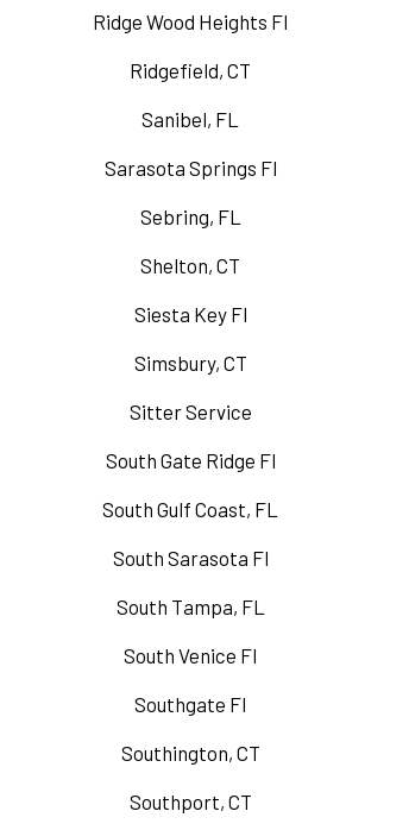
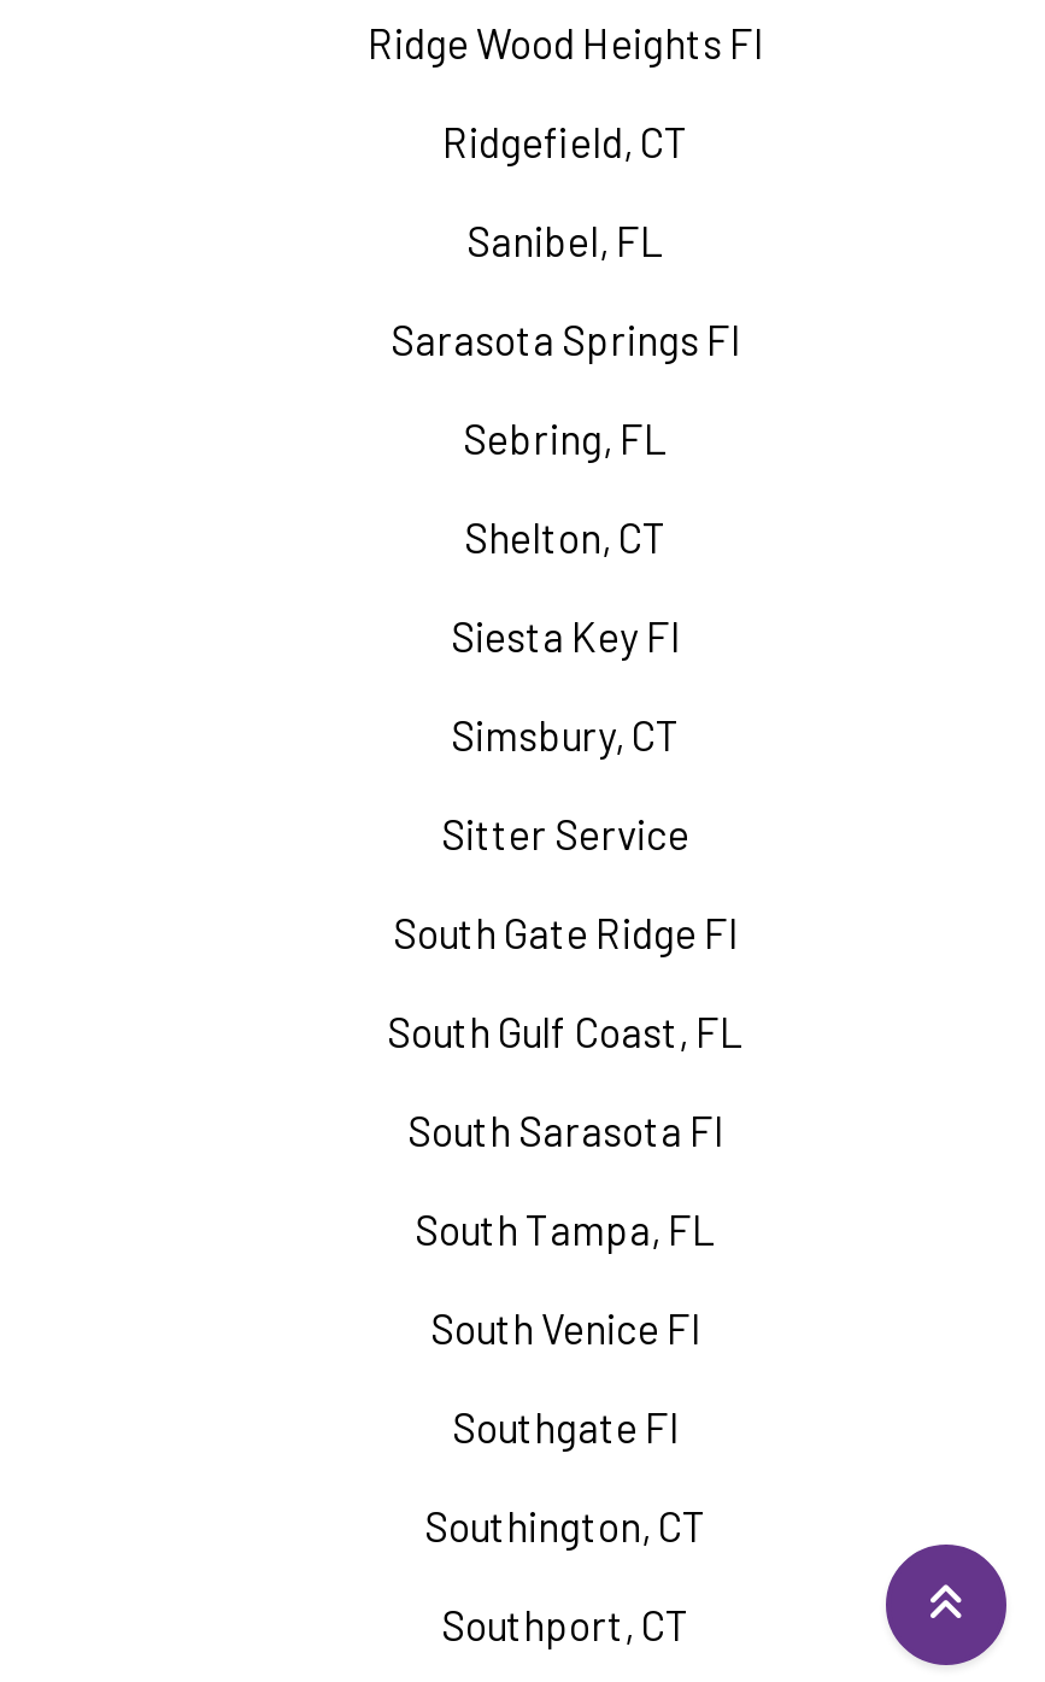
+ [image]
